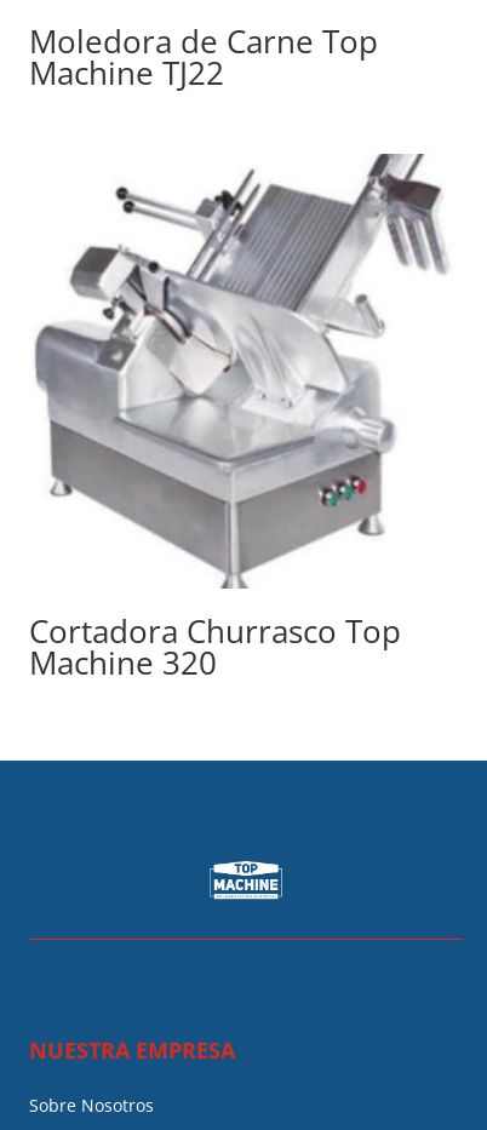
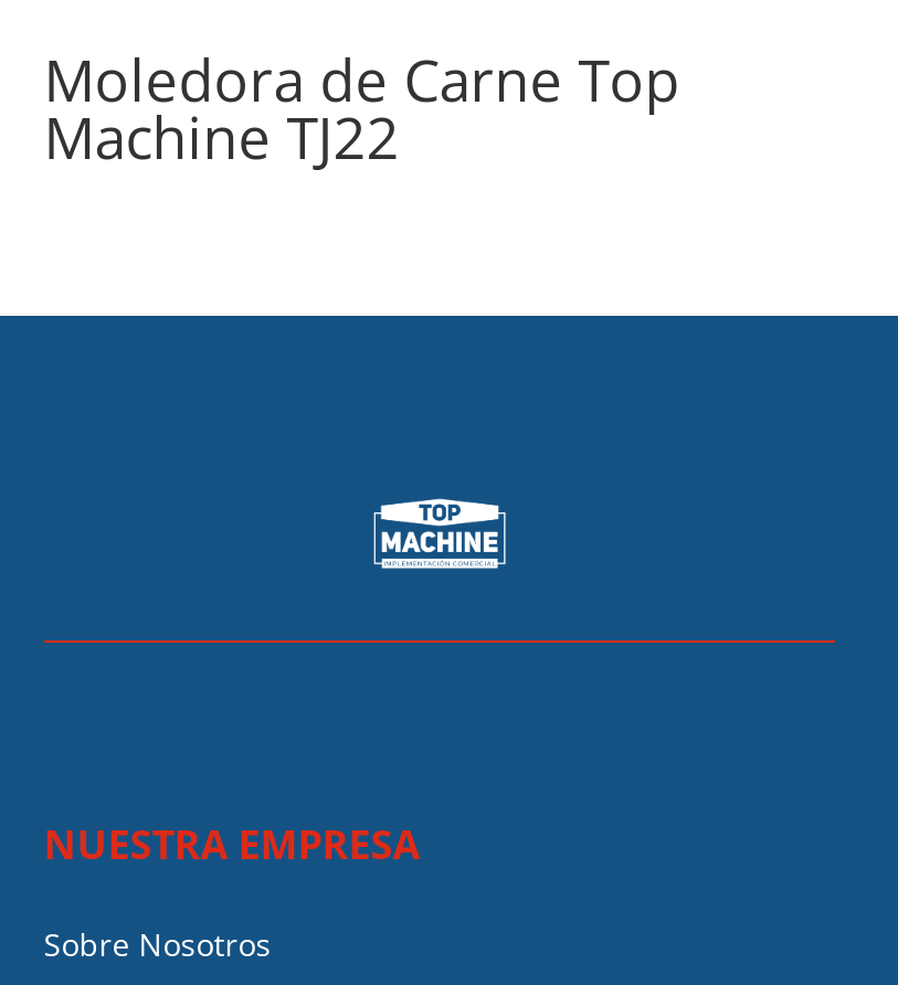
- [image]
- Cortadora Churrasco Top
- Machine 320
